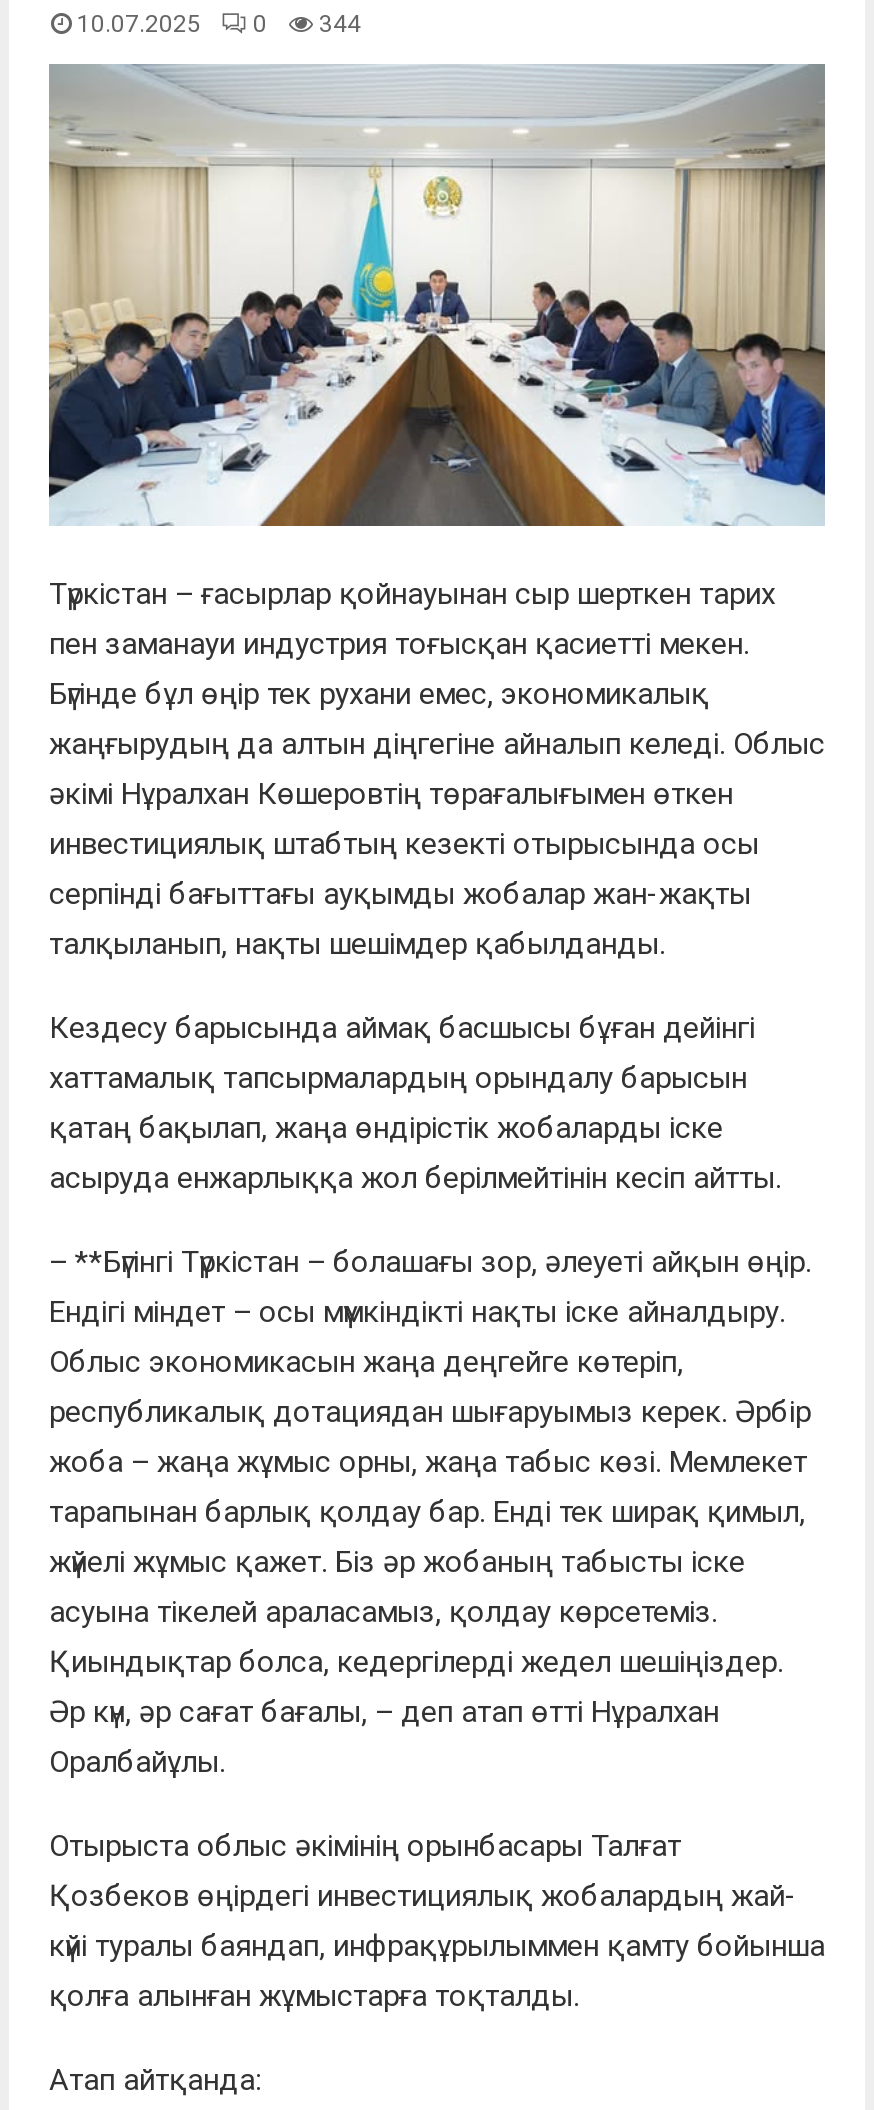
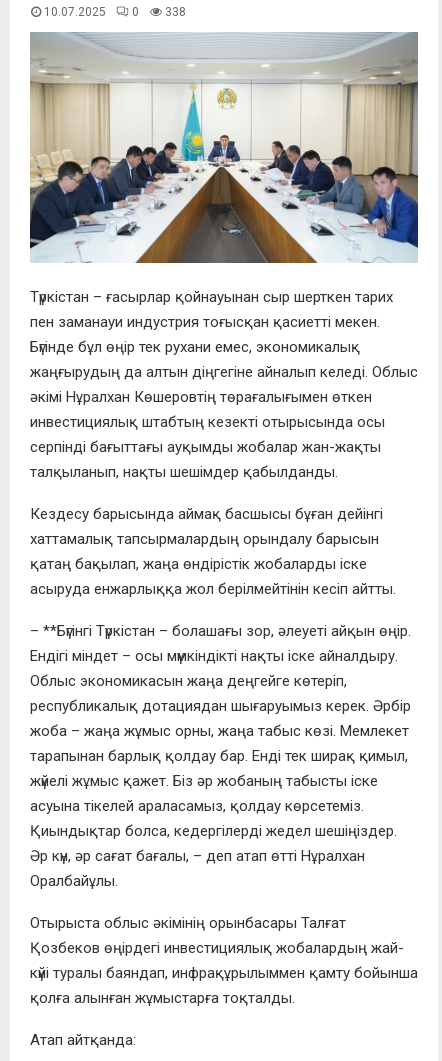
- 10.07.2025 0 344
+ 10.07.2025 0 338
